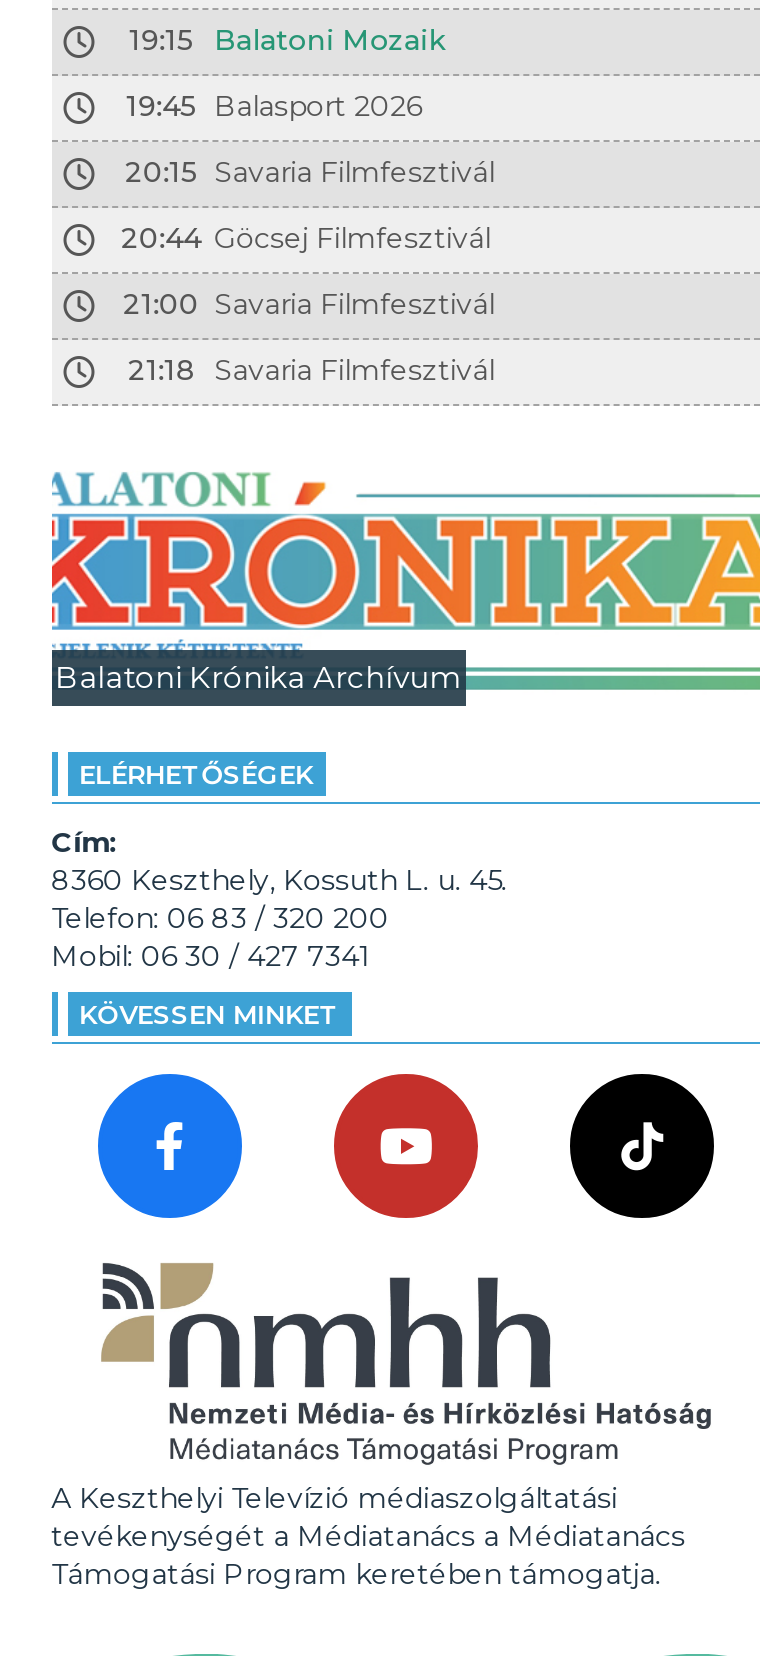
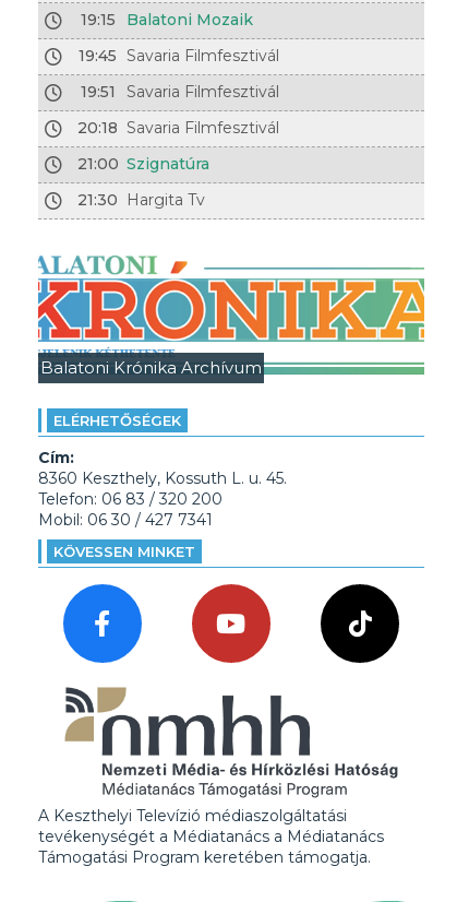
- 19:45 Balasport 2026
+ 19:45 Savaria Filmfesztivál

- 20:15 Savaria Filmfesztivál
+ 19:51 Savaria Filmfesztivál

- 20:44 Göcsej Filmfesztivál
+ 20:18 Savaria Filmfesztivál

- 21:00 Savaria Filmfesztivál
+ 21:00 Szignatúra

- 21:18 Savaria Filmfesztivál
+ 21:30 Hargita Tv
